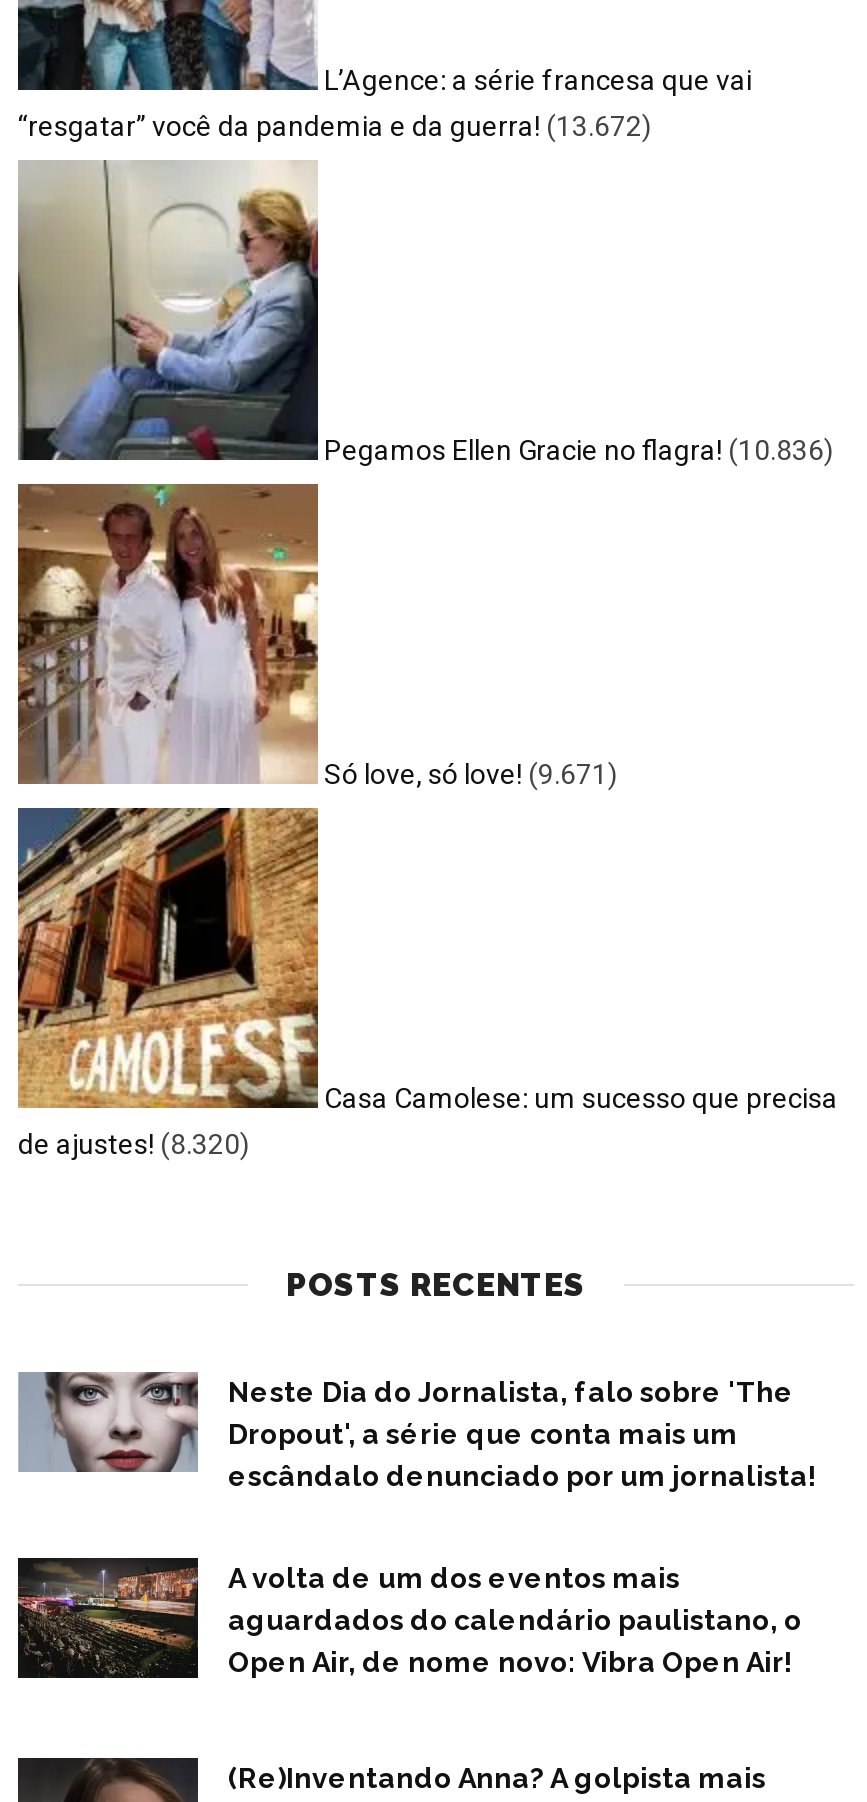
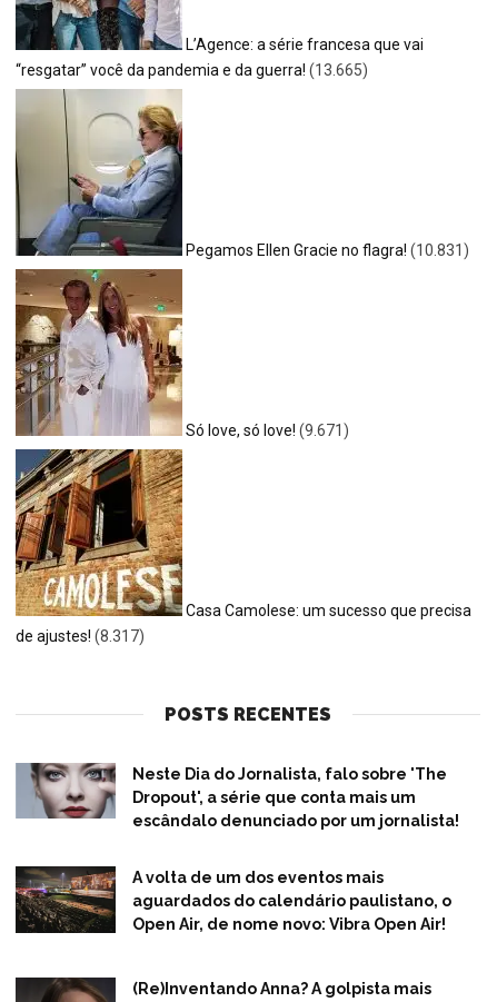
- “resgatar” você da pandemia e da guerra! (13.672)
+ “resgatar” você da pandemia e da guerra! (13.665)

- Pegamos Ellen Gracie no flagra! (10.836)
+ Pegamos Ellen Gracie no flagra! (10.831)

- de ajustes! (8.320)
+ de ajustes! (8.317)
